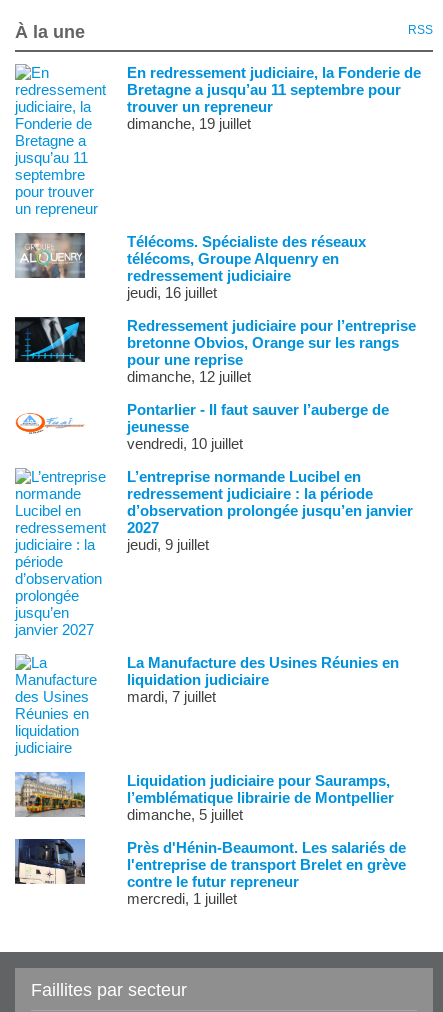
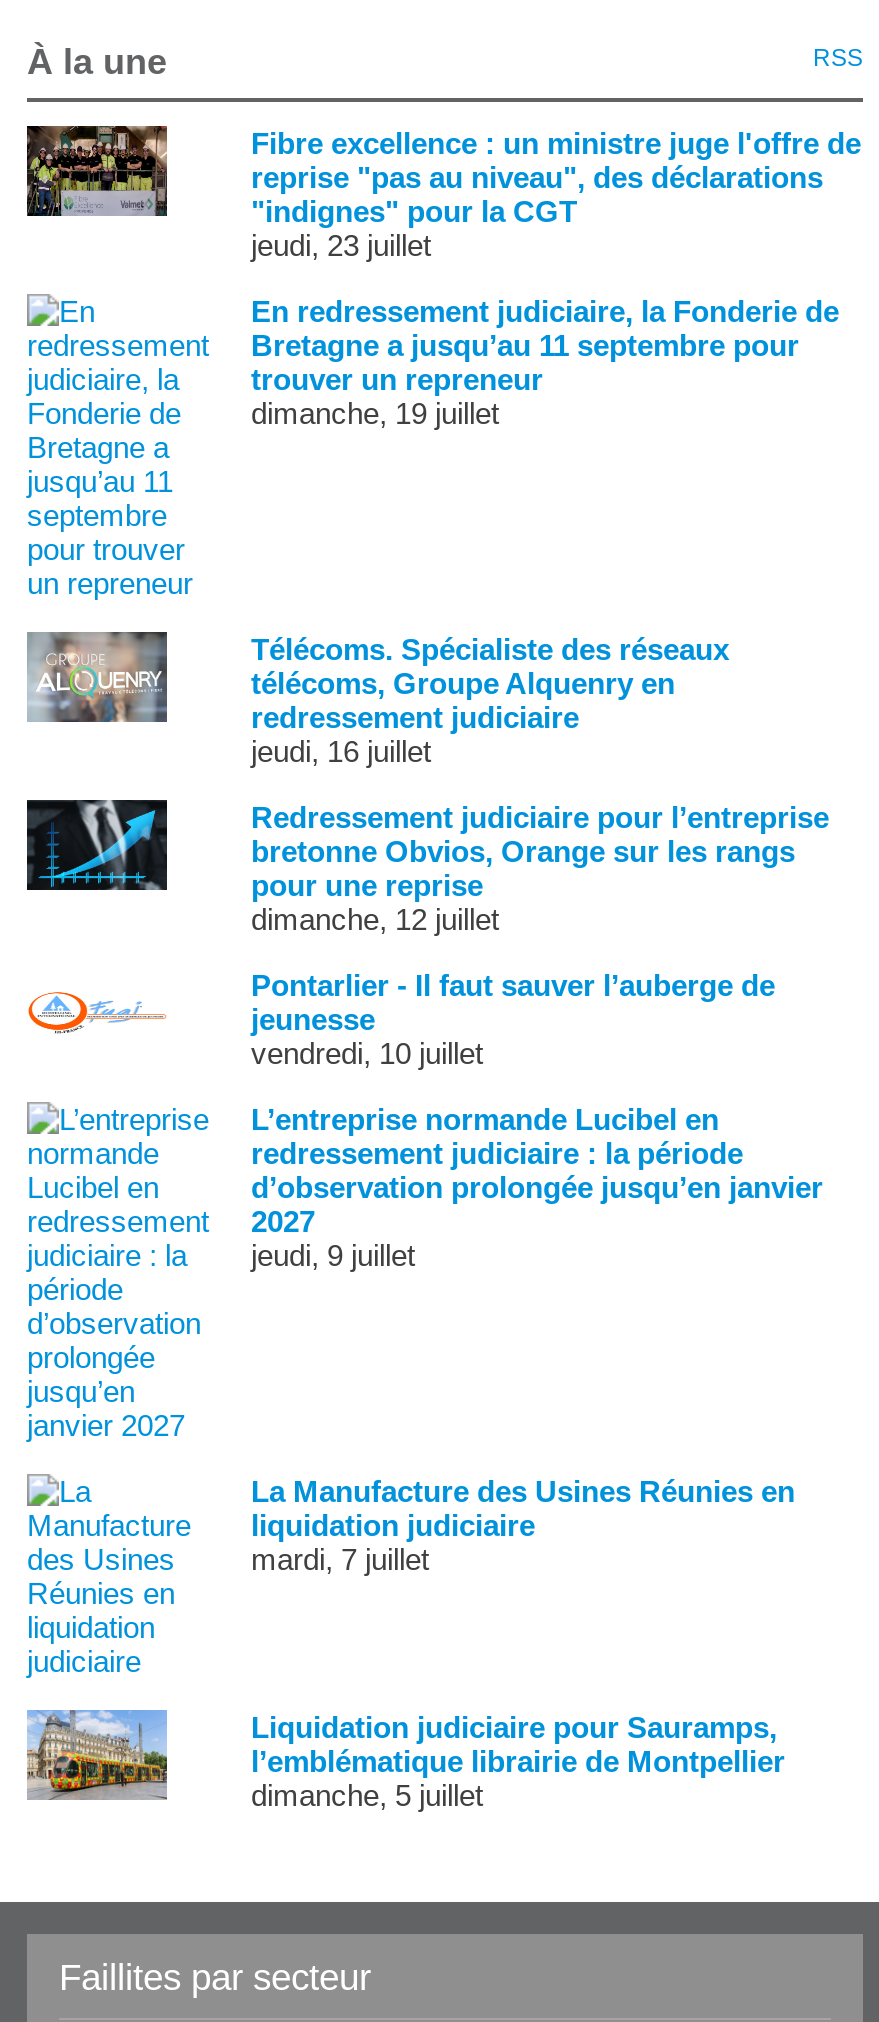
+ [image]

+ Fibre excellence : un ministre juge l'offre de
+ reprise "pas au niveau", des déclarations
+ "indignes" pour la CGT
+ jeudi, 23 juillet

moved down: [image] | En redressement judiciaire, la Fonderie de | Bretagne a jusqu’au 11 septembre pour | ... | l’emblématique librairie de Montpellier | dimanche, 5 juillet

- [image]

- Près d'Hénin-Beaumont. Les salariés de
- l'entreprise de transport Brelet en grève
- contre le futur repreneur
- mercredi, 1 juillet
